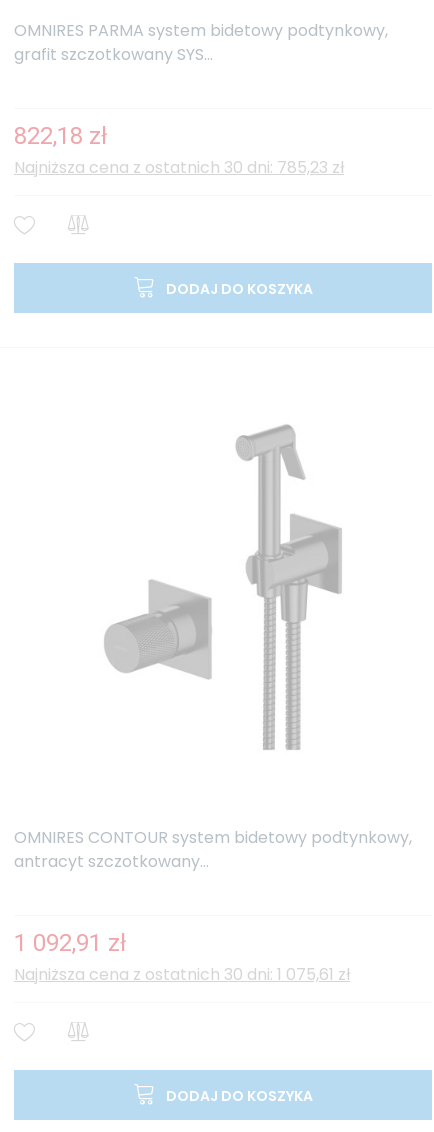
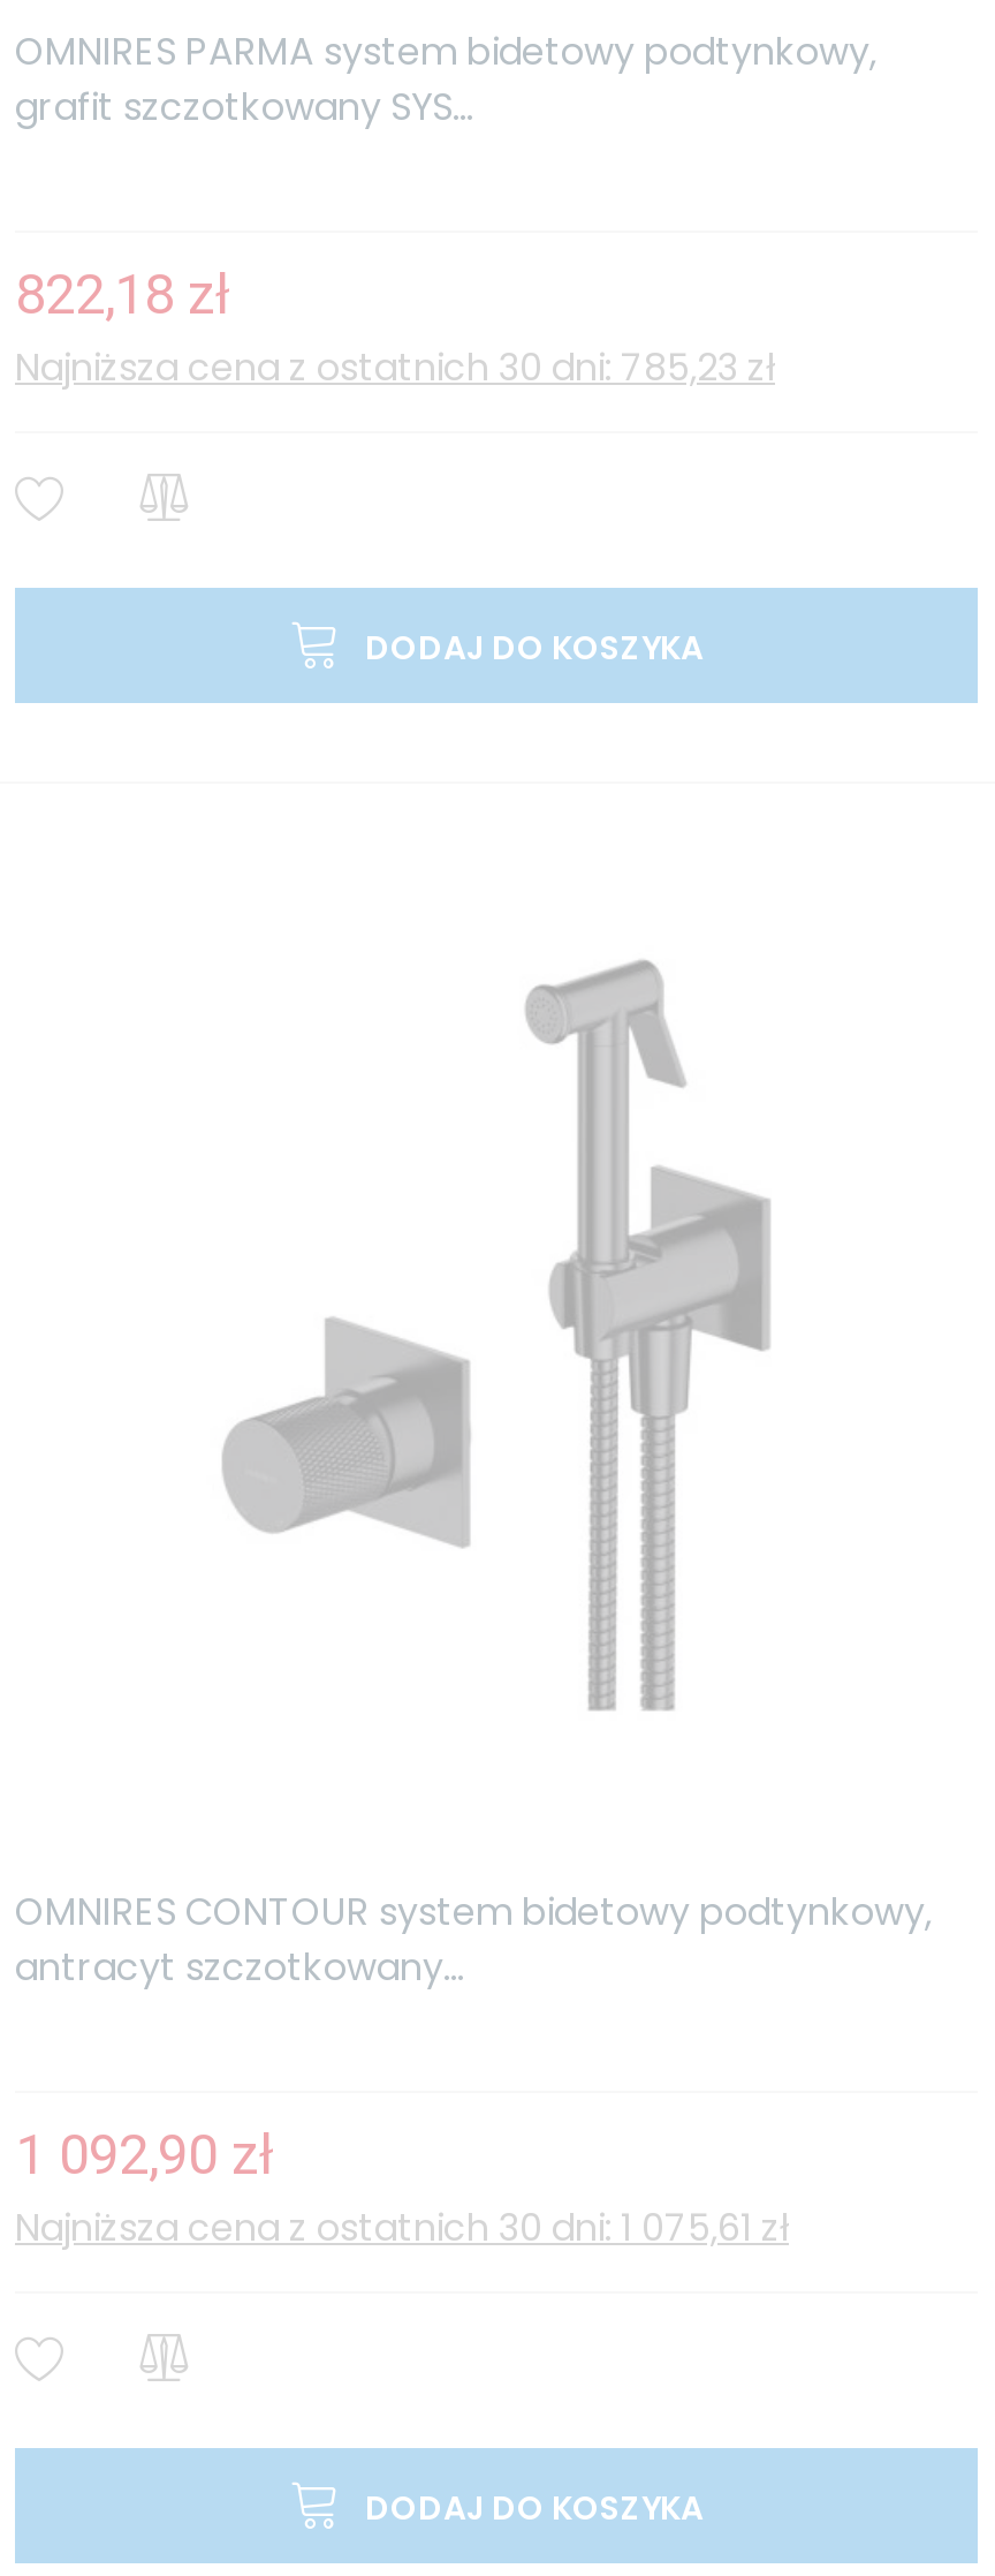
- 1 092,91 zł
+ 1 092,90 zł
